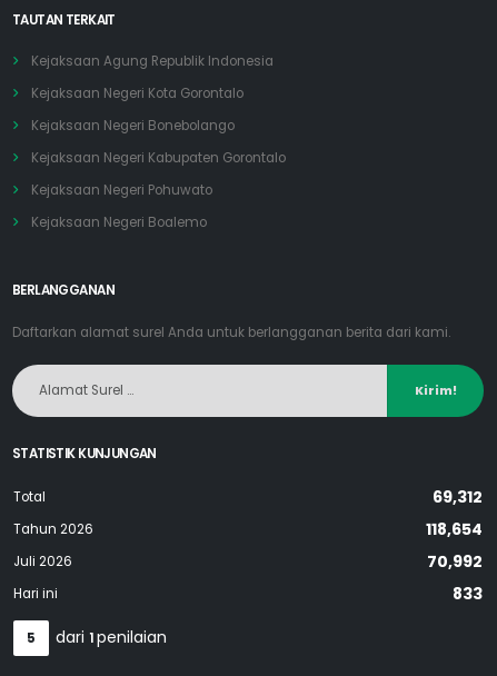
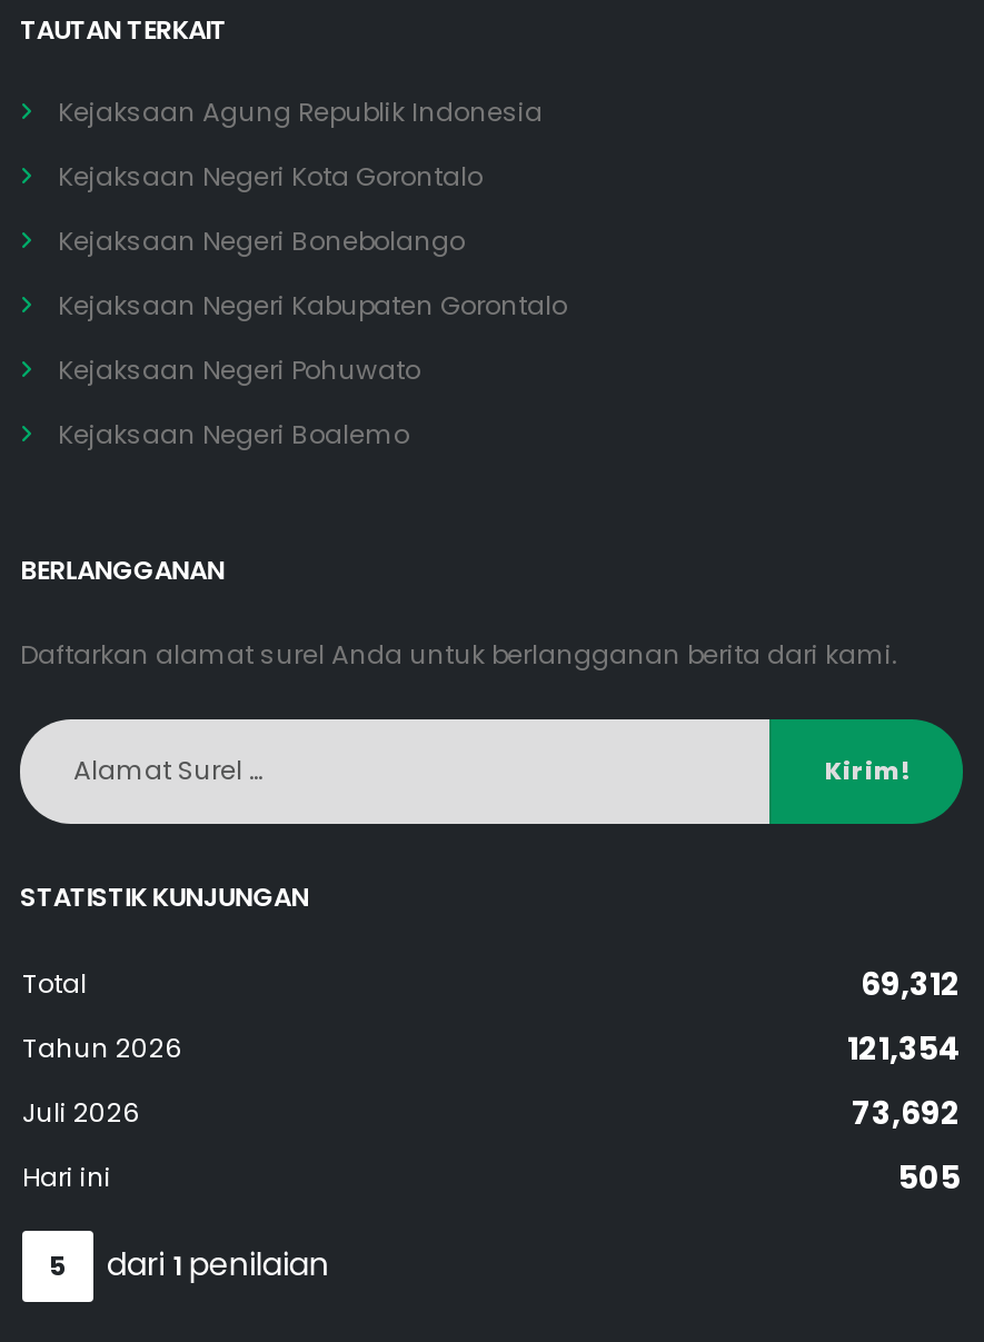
- 118,654
+ 121,354

- 70,992
+ 73,692

- 833
+ 505
